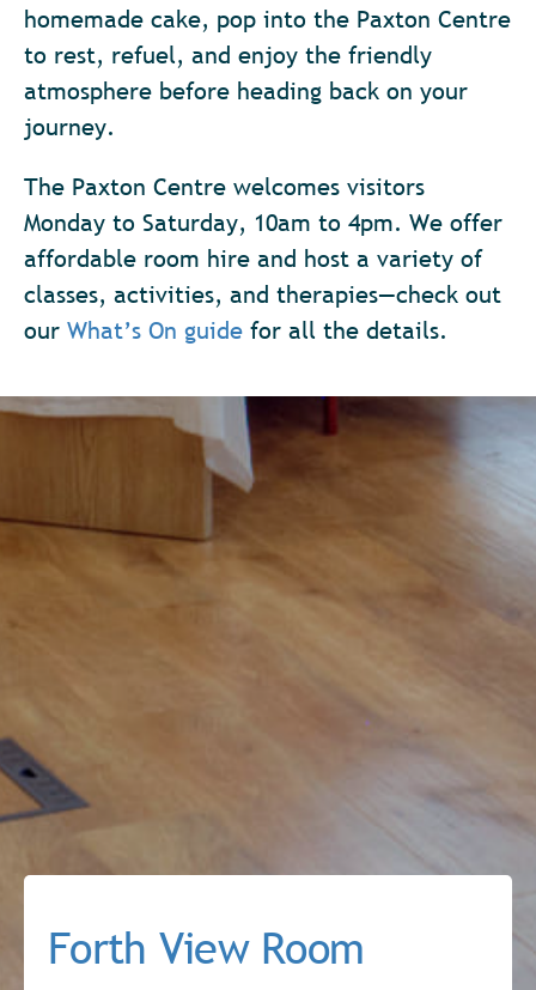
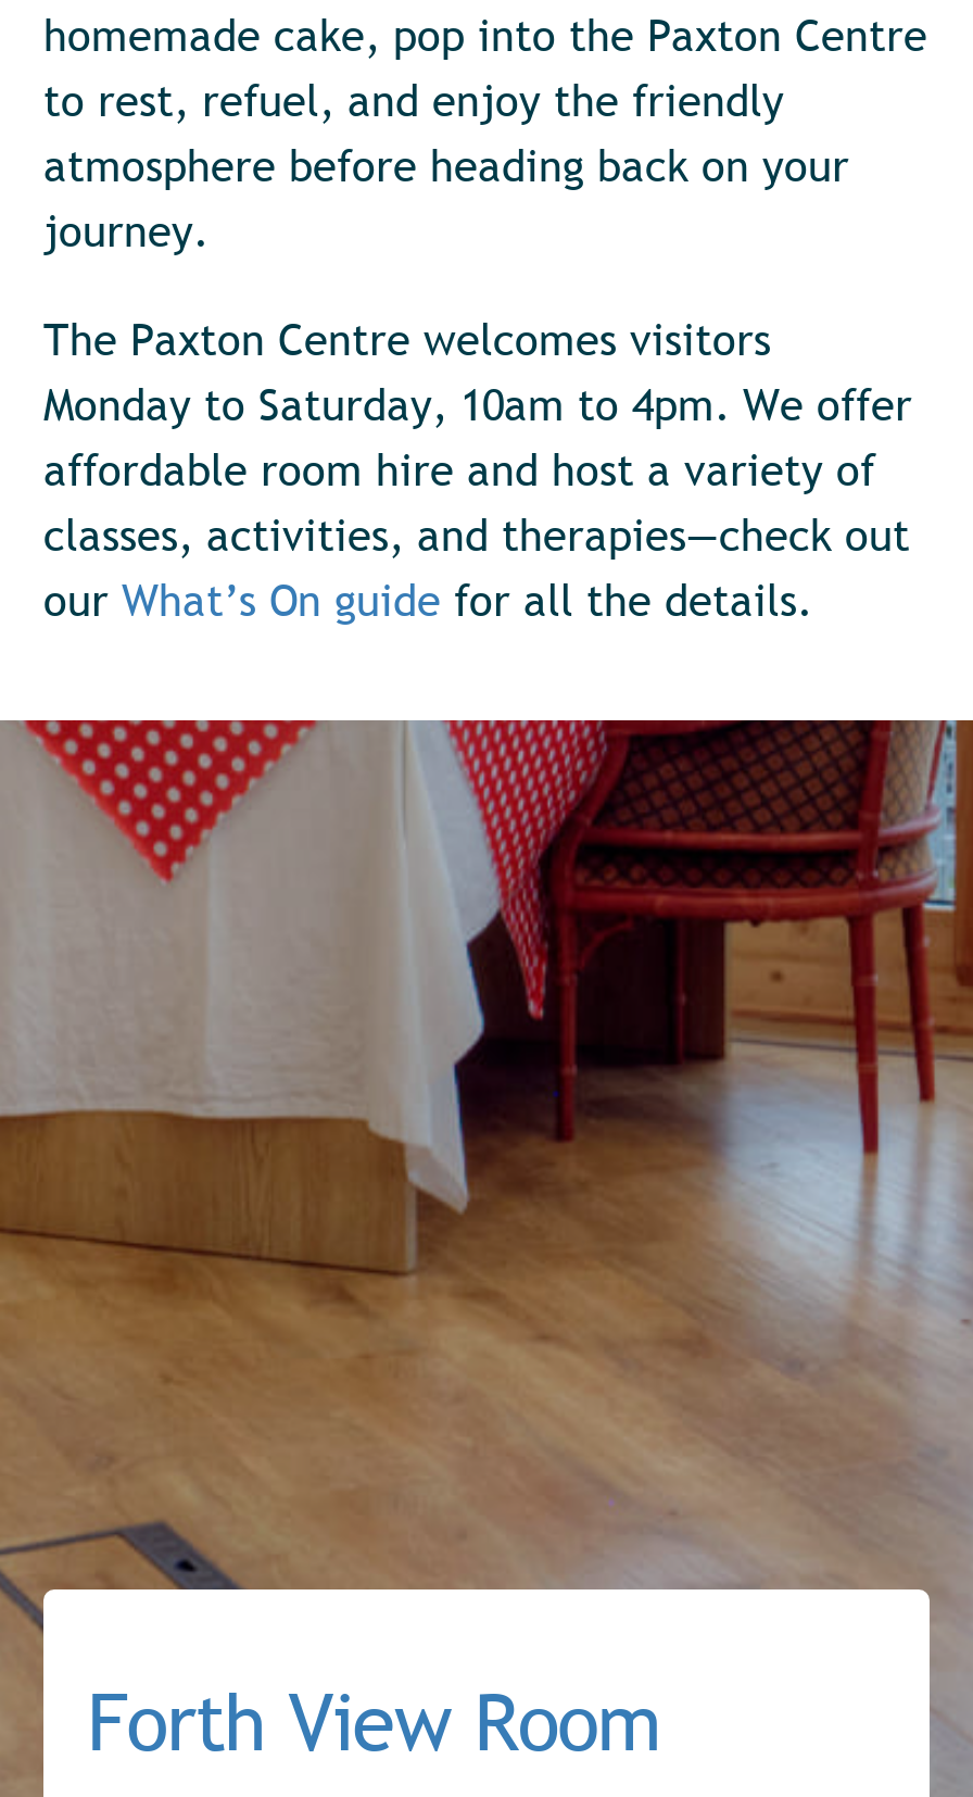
- [image]
+ [image]
